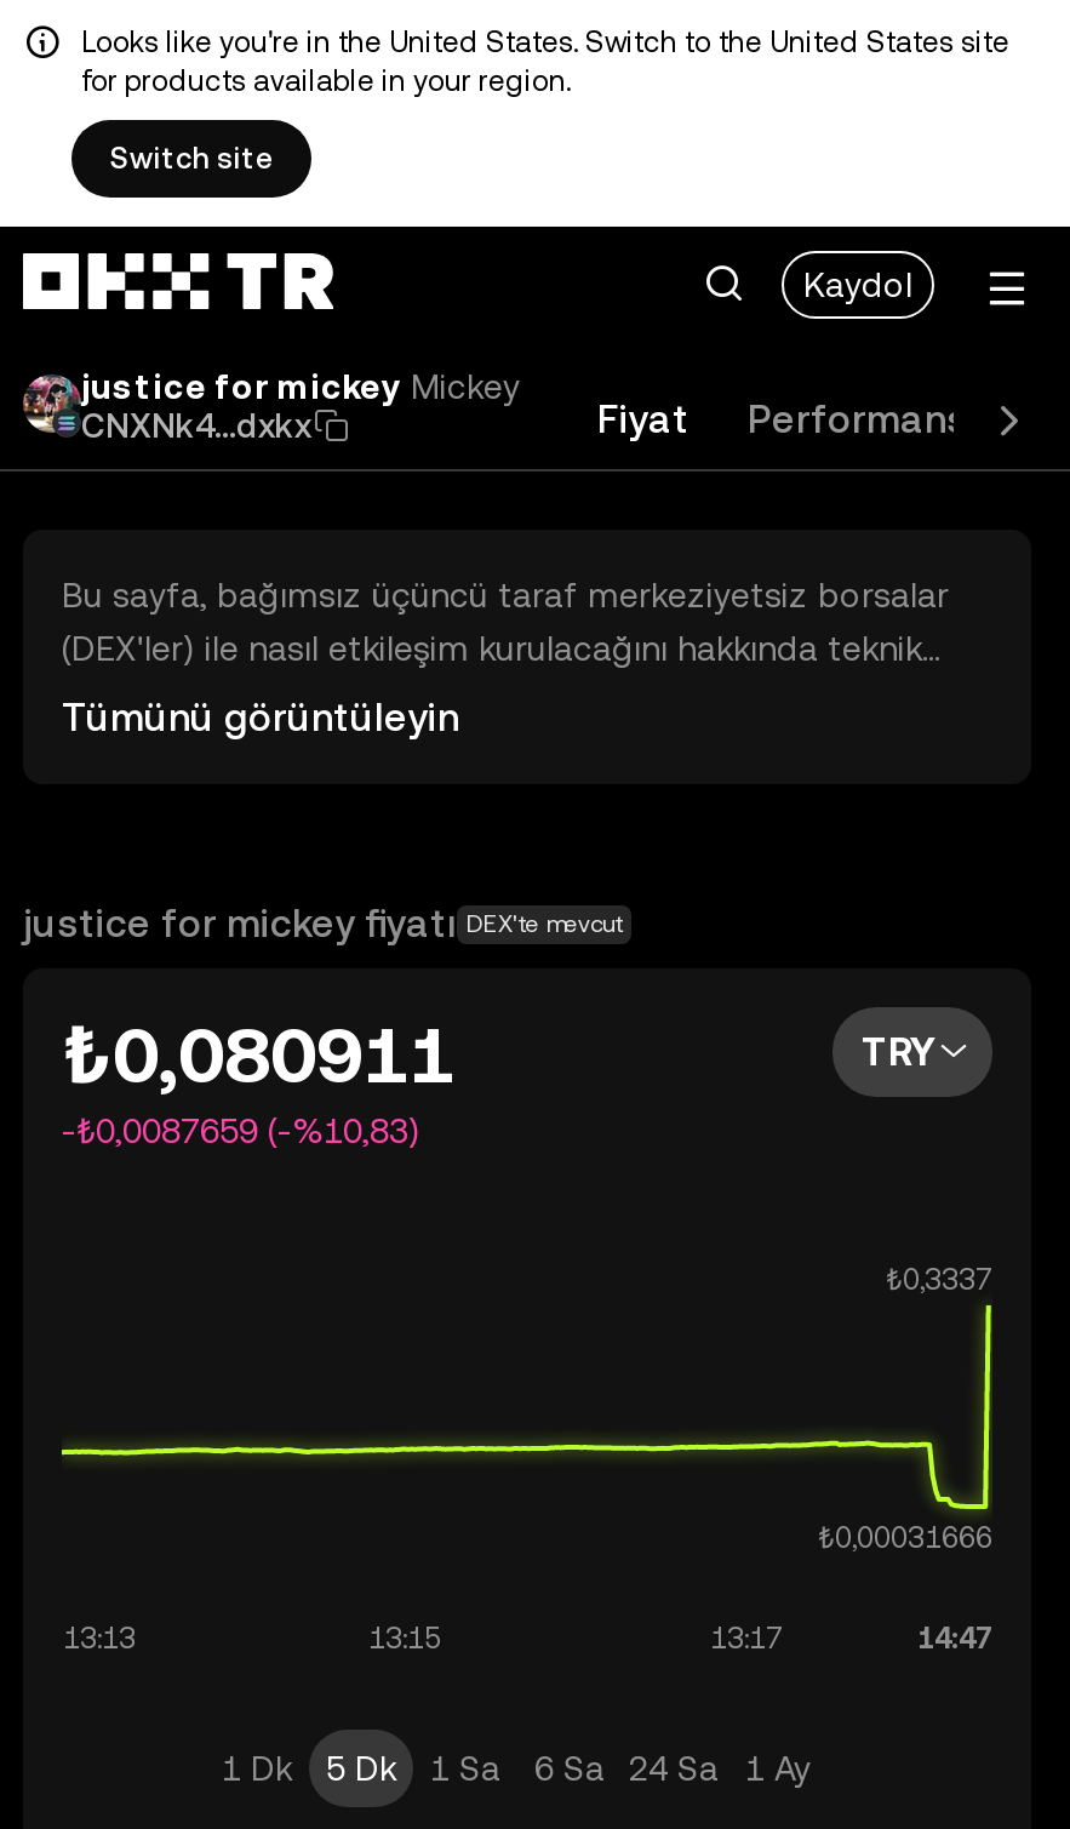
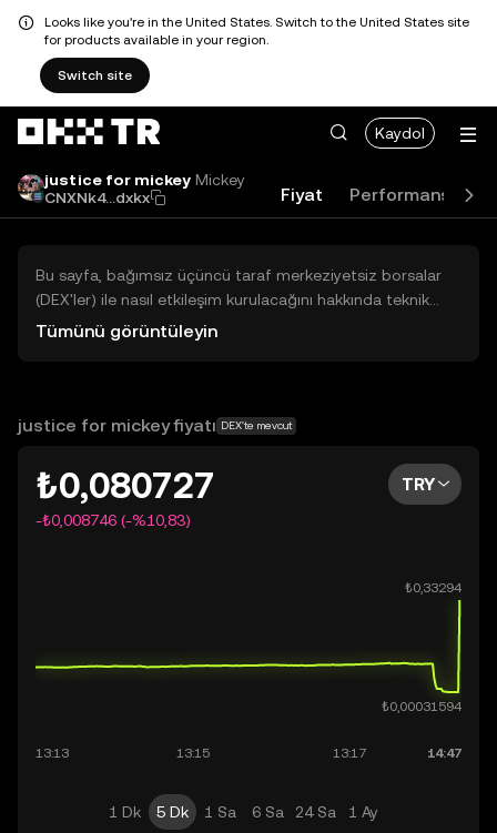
- ₺0,080911
+ ₺0,080727

- -₺0,0087659 (-%10,83)
+ -₺0,008746 (-%10,83)
